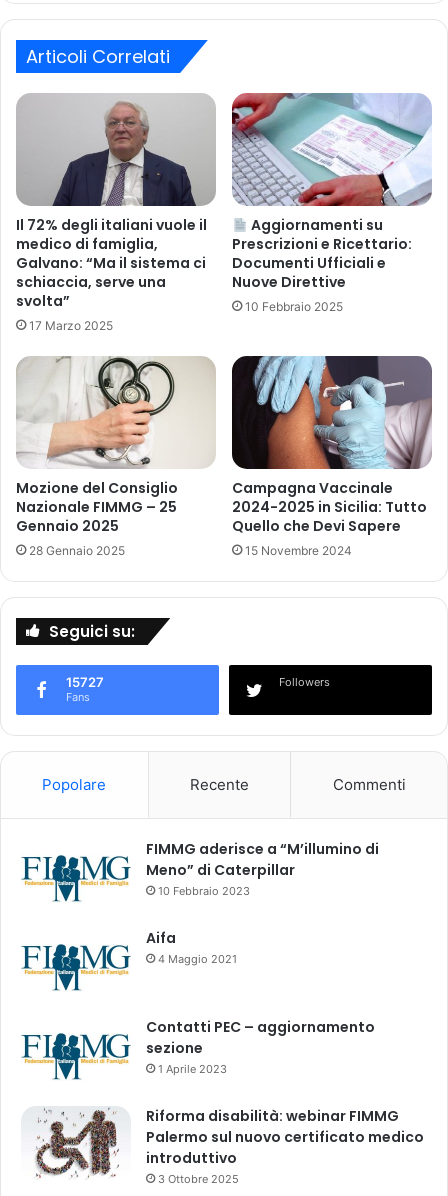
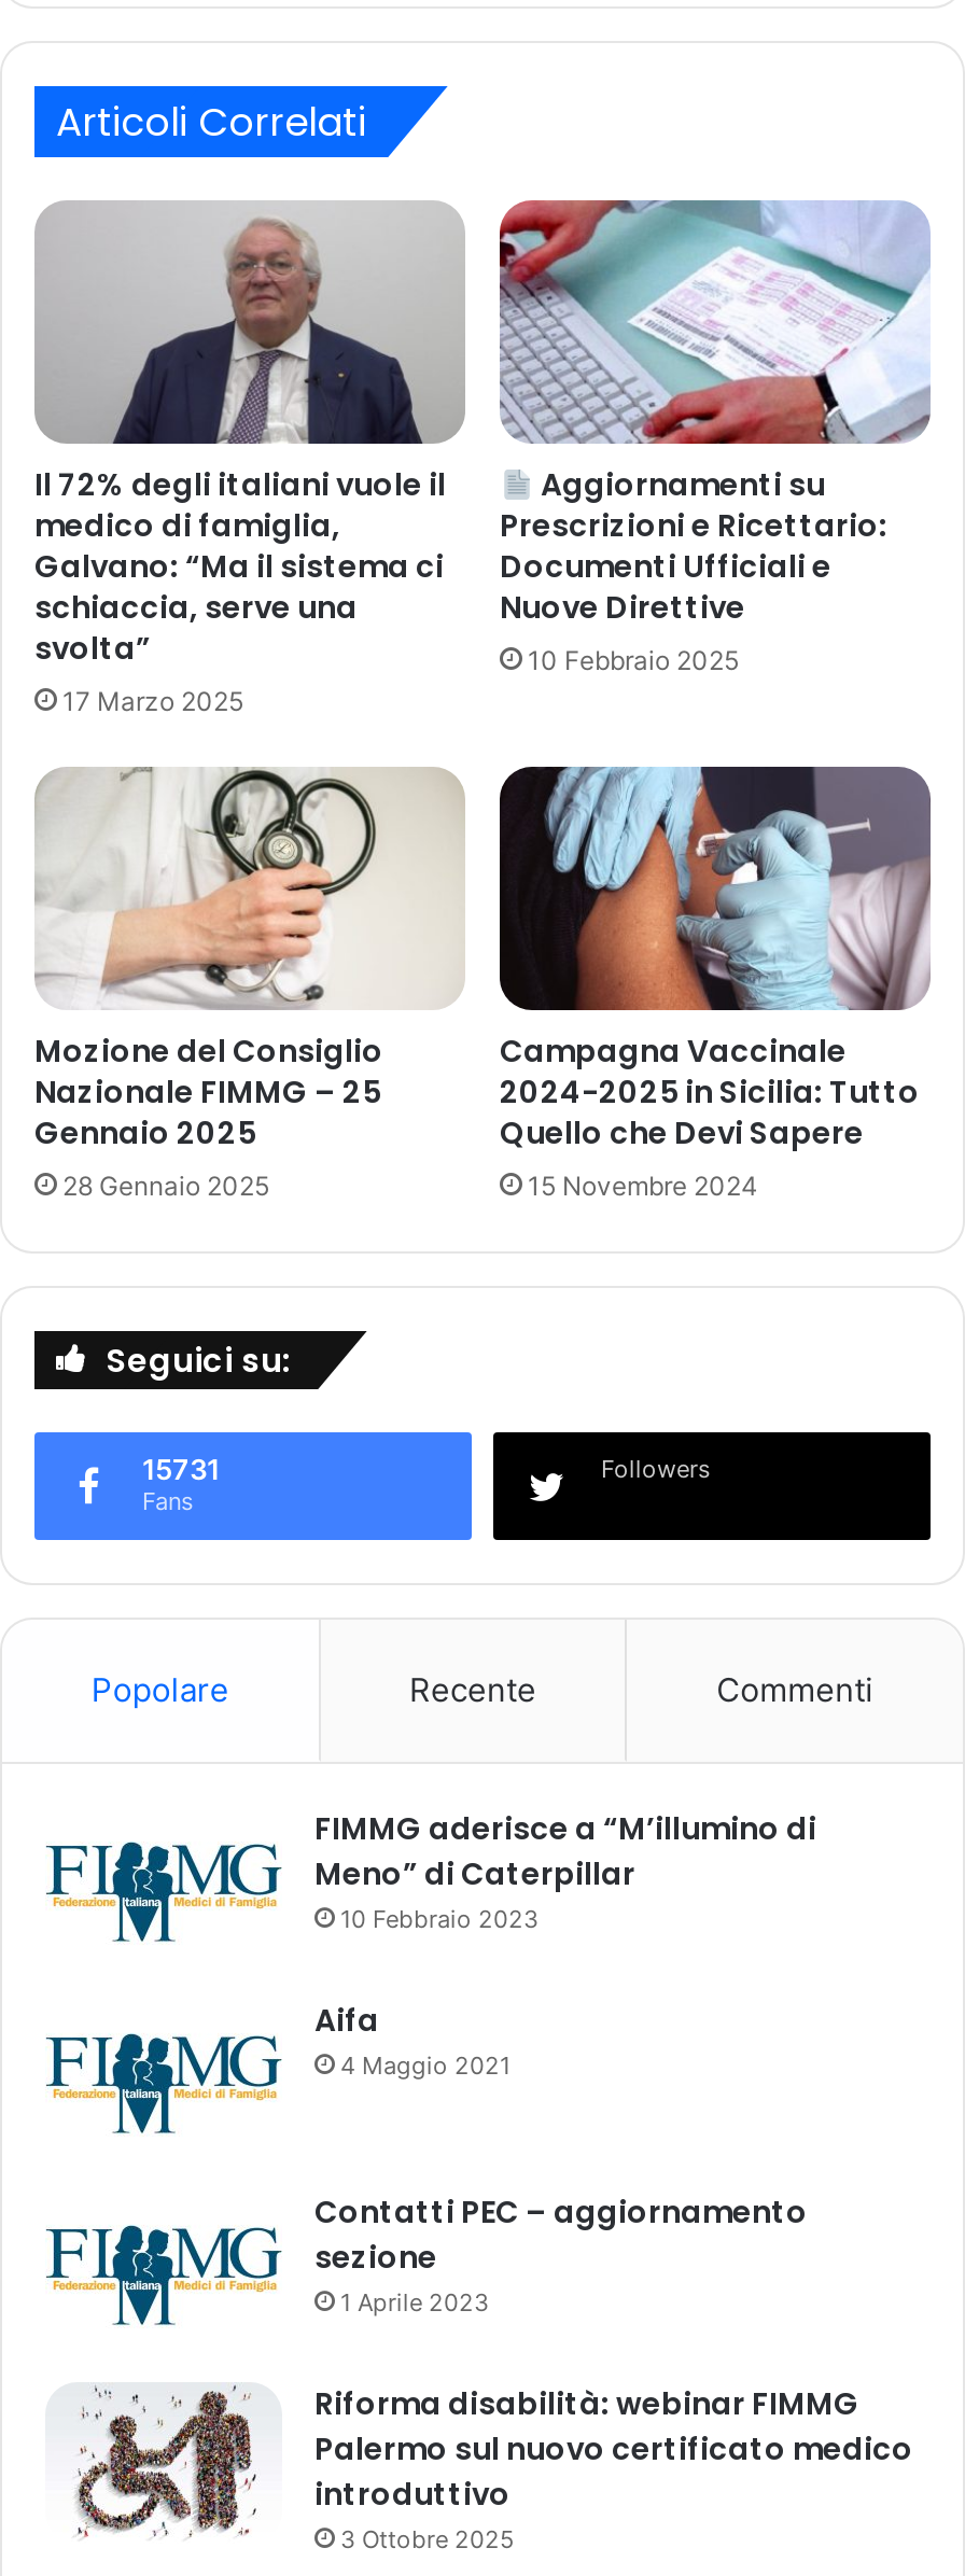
- 15727
+ 15731
